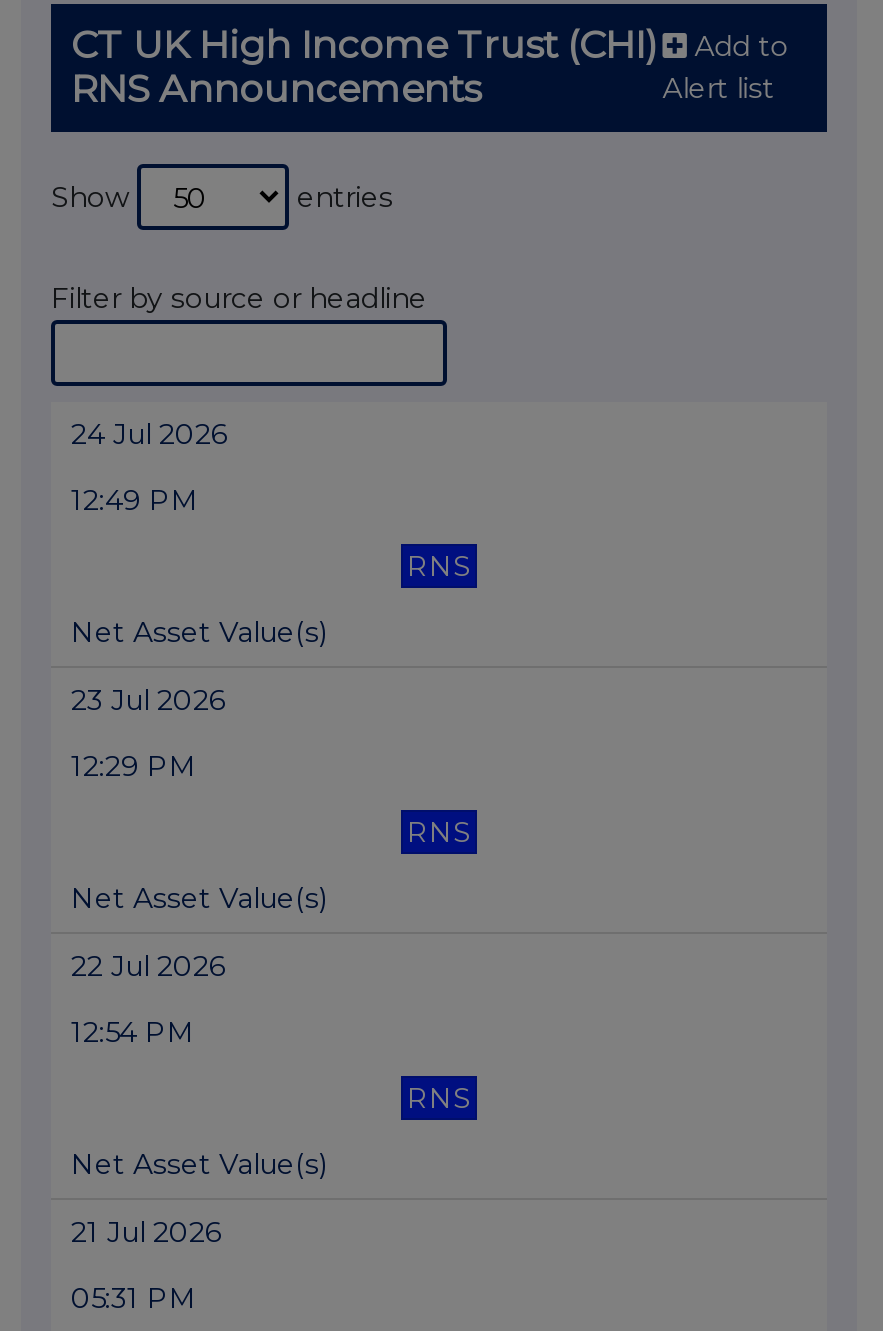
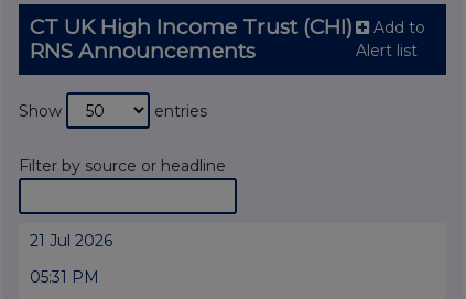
- 24 Jul 2026
- 12:49 PM
- RNS
- Net Asset Value(s)
- 23 Jul 2026
- 12:29 PM
- RNS
- Net Asset Value(s)
- 22 Jul 2026
- 12:54 PM
- RNS
- Net Asset Value(s)
